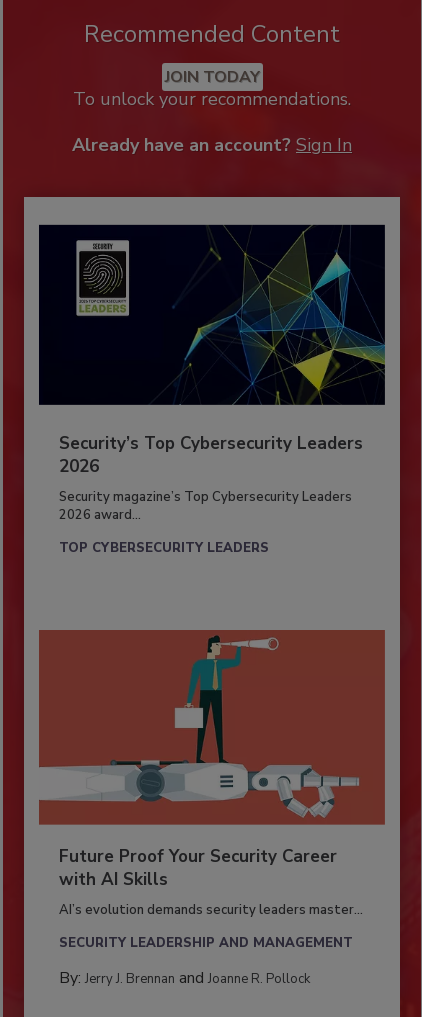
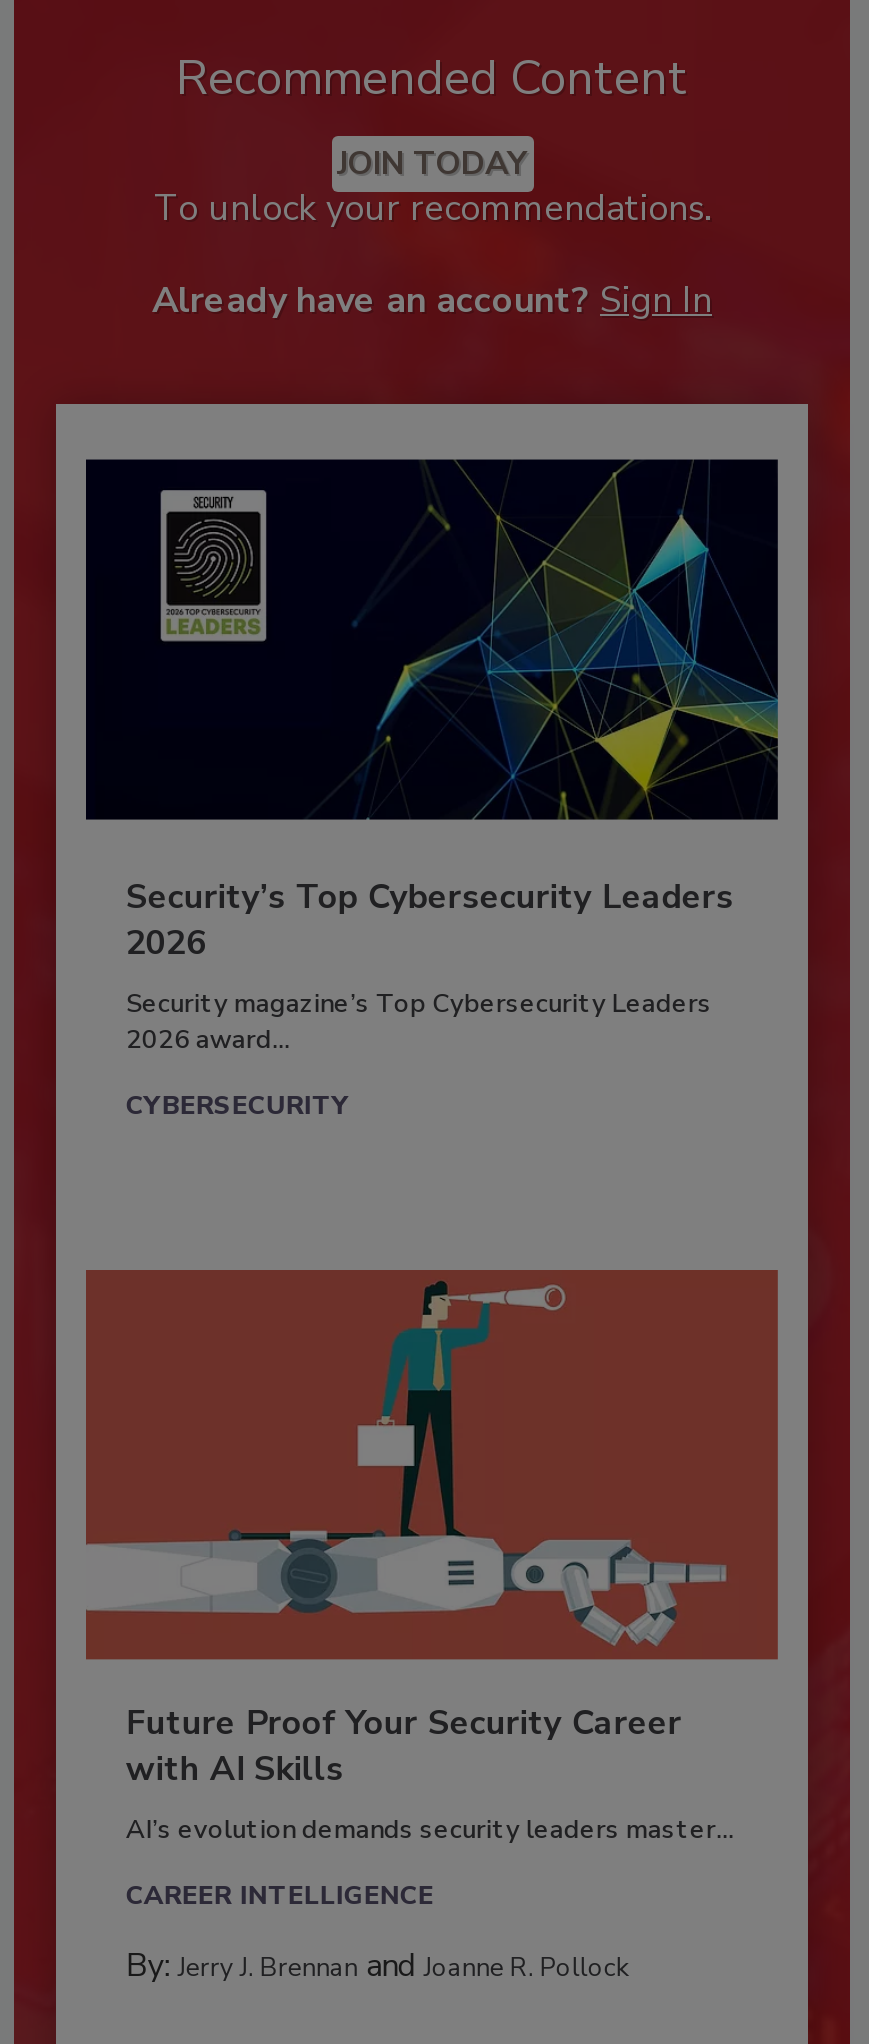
- TOP CYBERSECURITY LEADERS
+ CYBERSECURITY

- SECURITY LEADERSHIP AND MANAGEMENT
+ CAREER INTELLIGENCE
